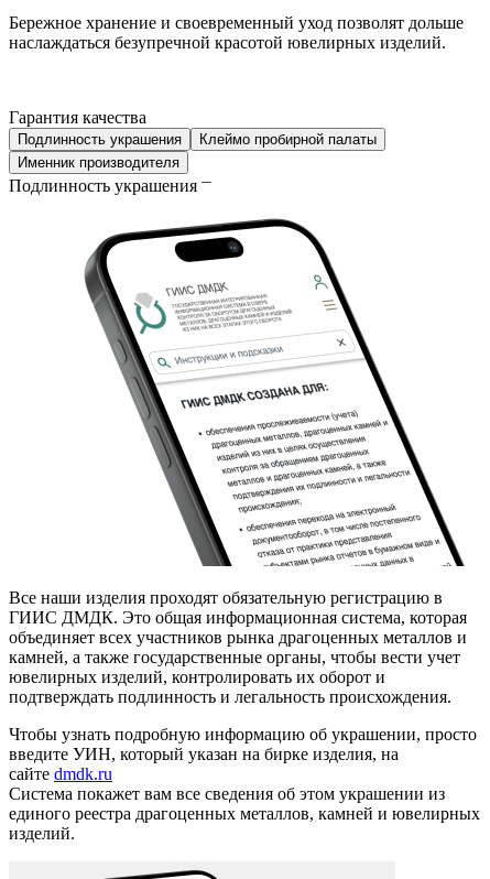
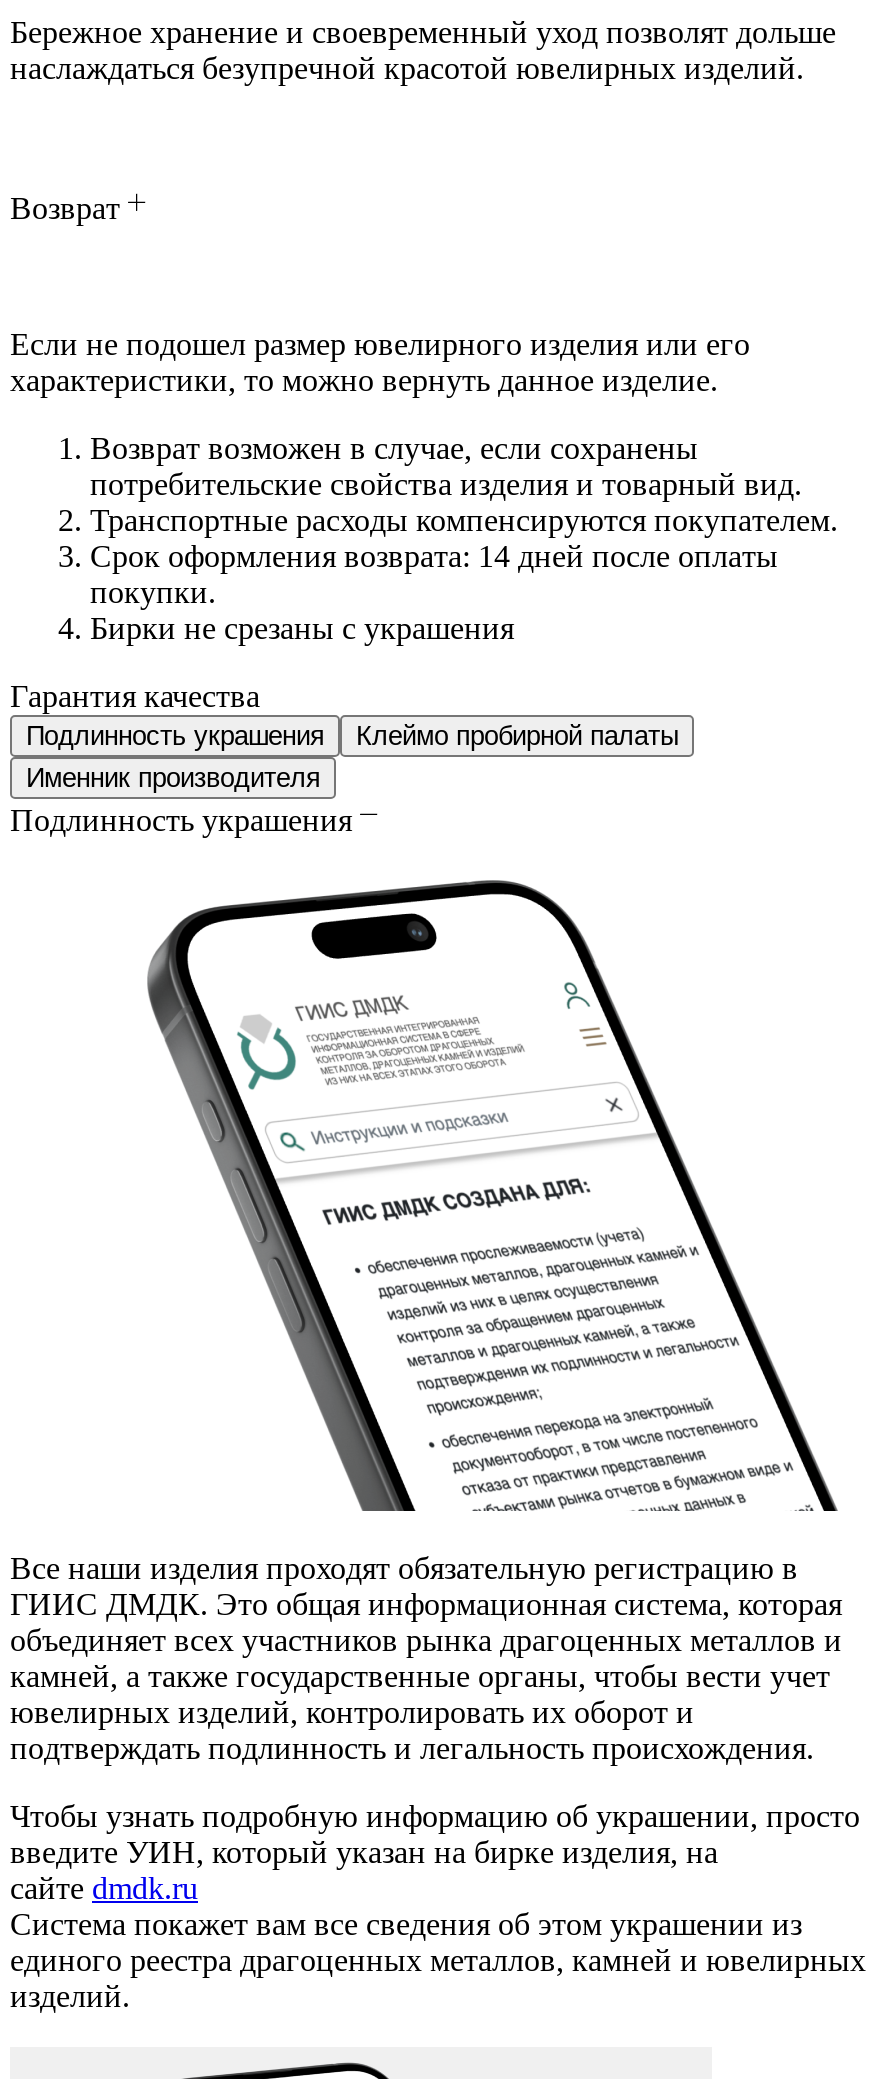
+ Возврат

+ Если не подошел размер ювелирного изделия или его
+ характеристики, то можно вернуть данное изделие.
+ Возврат возможен в случае, если сохранены
+ потребительские свойства изделия и товарный вид.
+ Транспортные расходы компенсируются покупателем.
+ Срок оформления возврата: 14 дней после оплаты
+ покупки.
+ Бирки не срезаны с украшения
